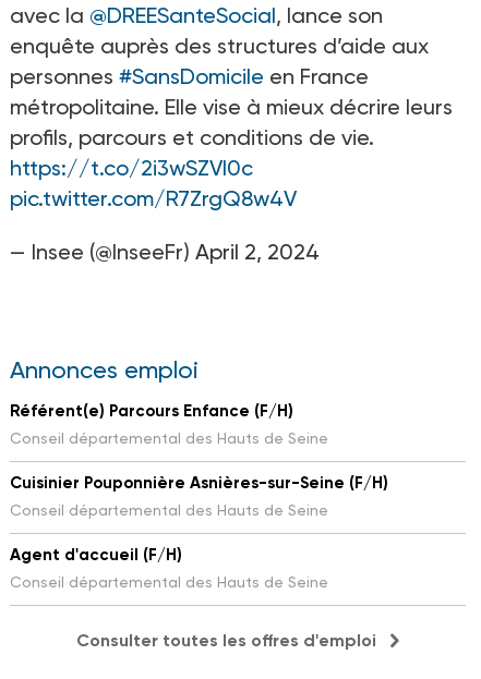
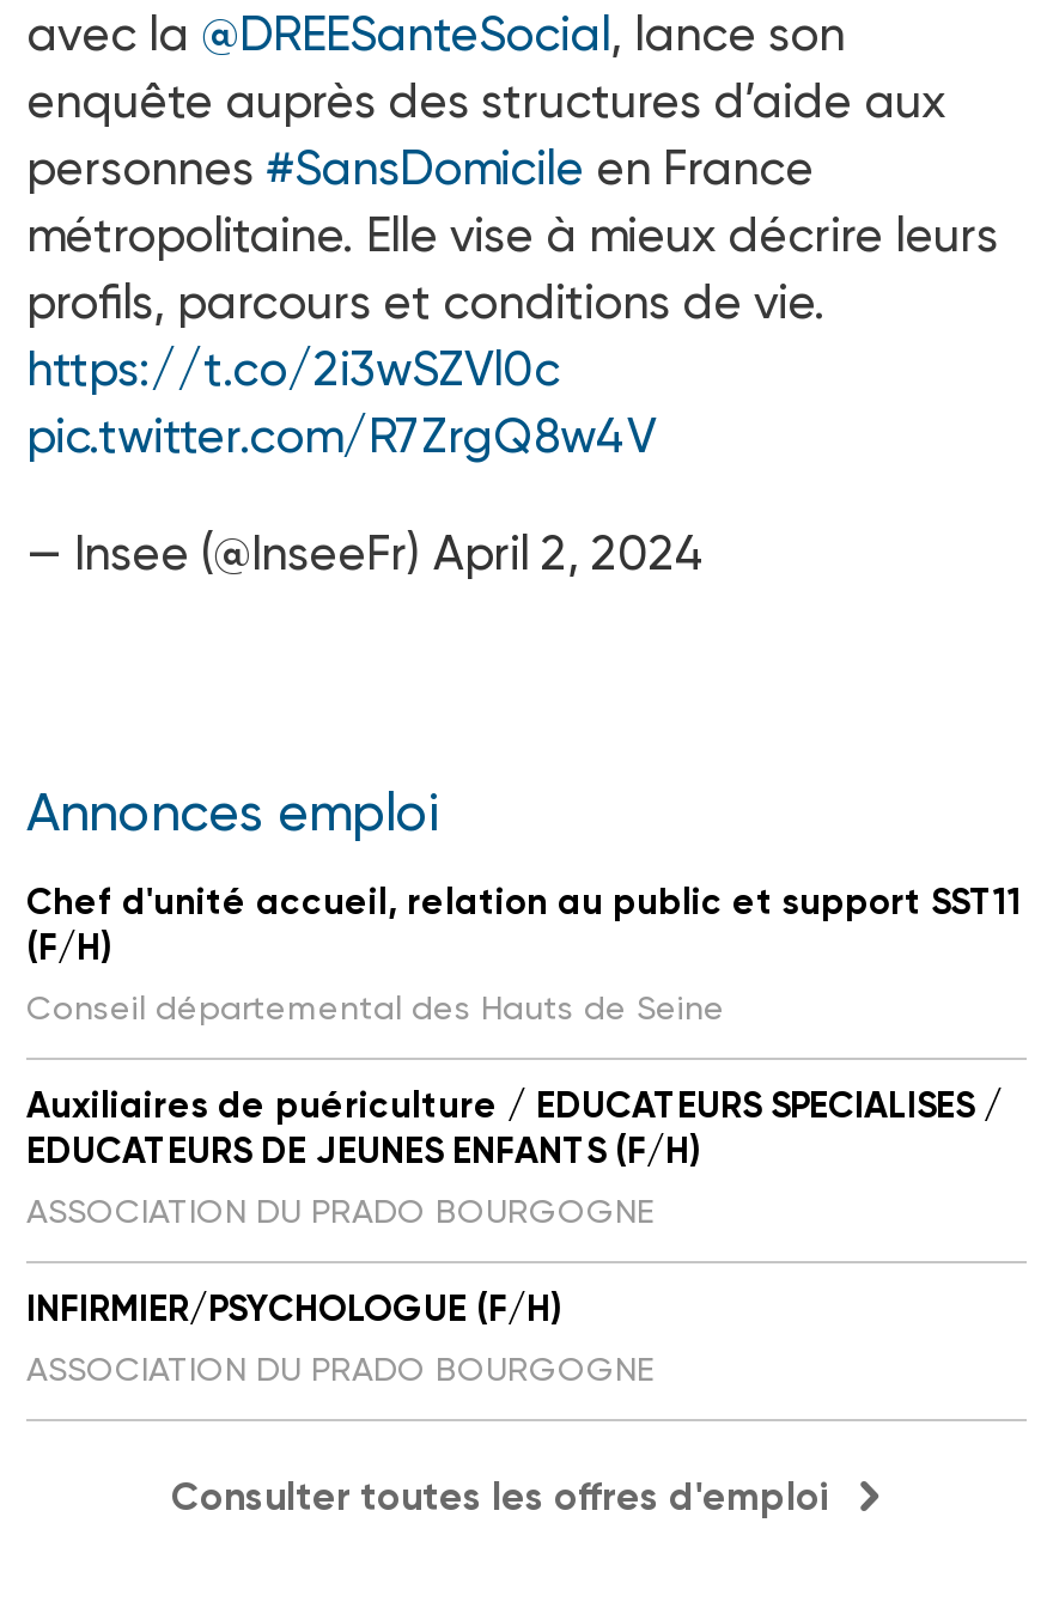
- Référent(e) Parcours Enfance (F/H)
+ Chef d'unité accueil, relation au public et support SST11
+ (F/H)

- Cuisinier Pouponnière Asnières-sur-Seine (F/H)
- Conseil départemental des Hauts de Seine
+ Auxiliaires de puériculture / EDUCATEURS SPECIALISES /
+ EDUCATEURS DE JEUNES ENFANTS (F/H)
+ ASSOCIATION DU PRADO BOURGOGNE

- Agent d'accueil (F/H)
- Conseil départemental des Hauts de Seine
+ INFIRMIER/PSYCHOLOGUE (F/H)
+ ASSOCIATION DU PRADO BOURGOGNE
